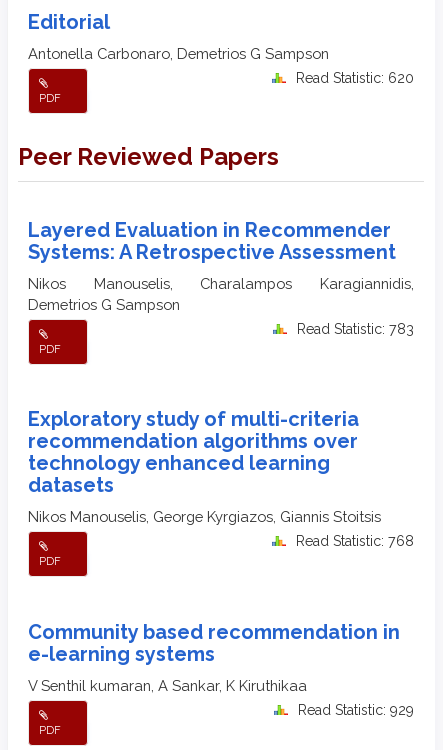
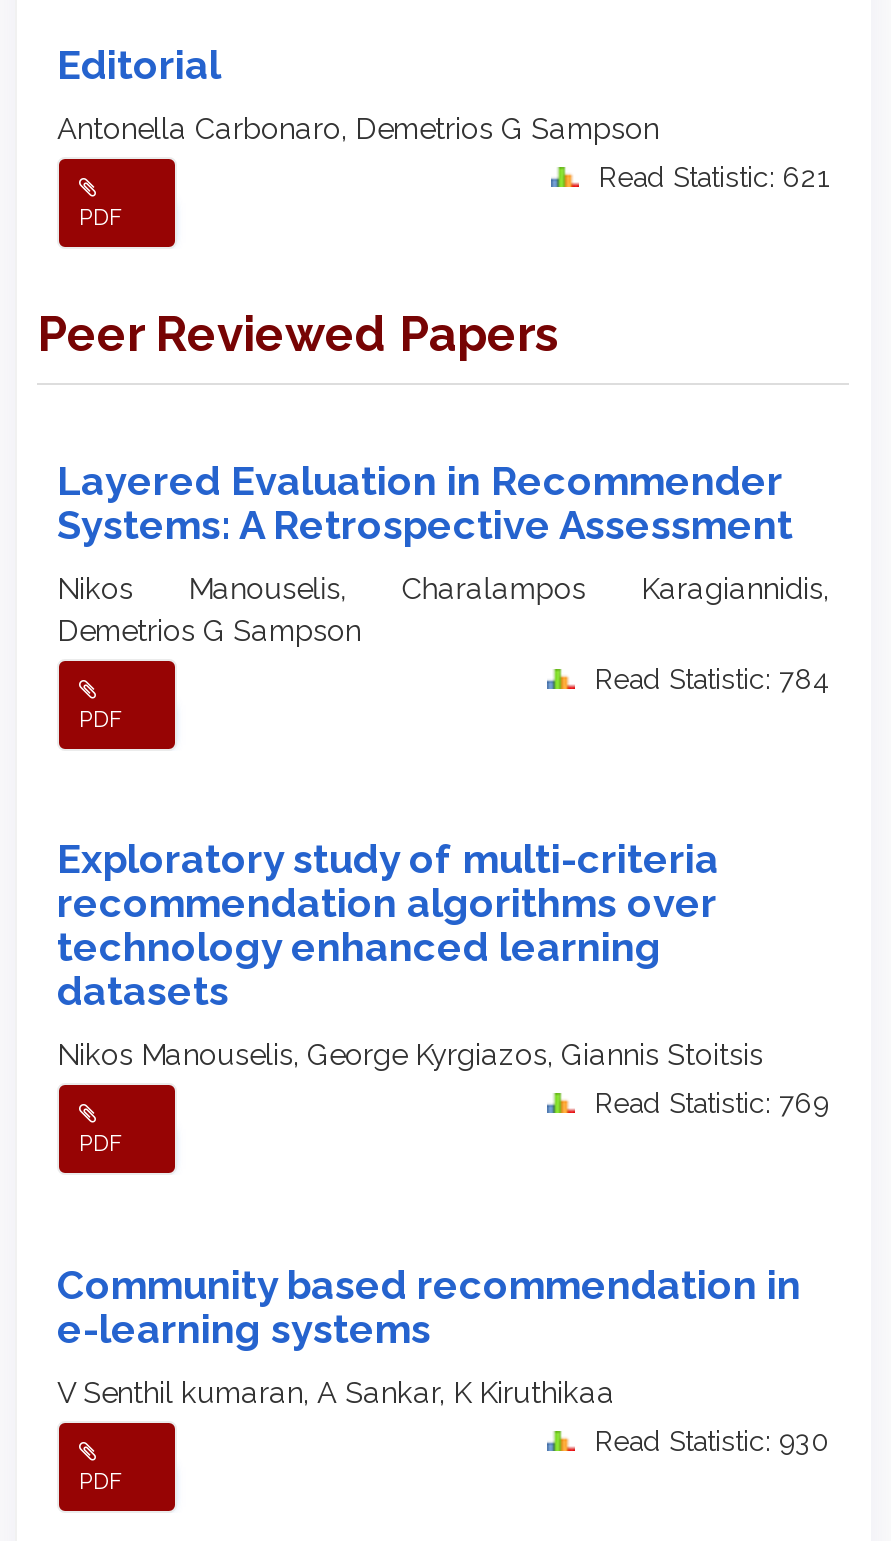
- Read Statistic: 620
+ Read Statistic: 621

- Read Statistic: 783
+ Read Statistic: 784

- Read Statistic: 768
+ Read Statistic: 769

- Read Statistic: 929
+ Read Statistic: 930
